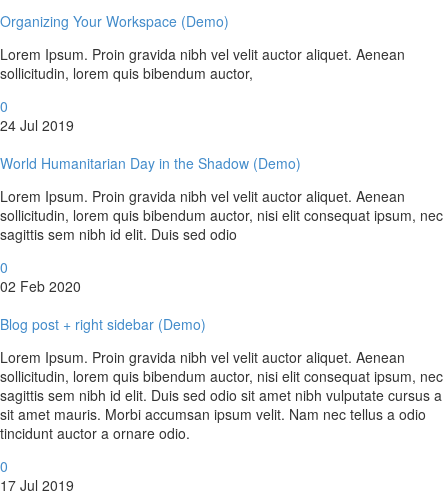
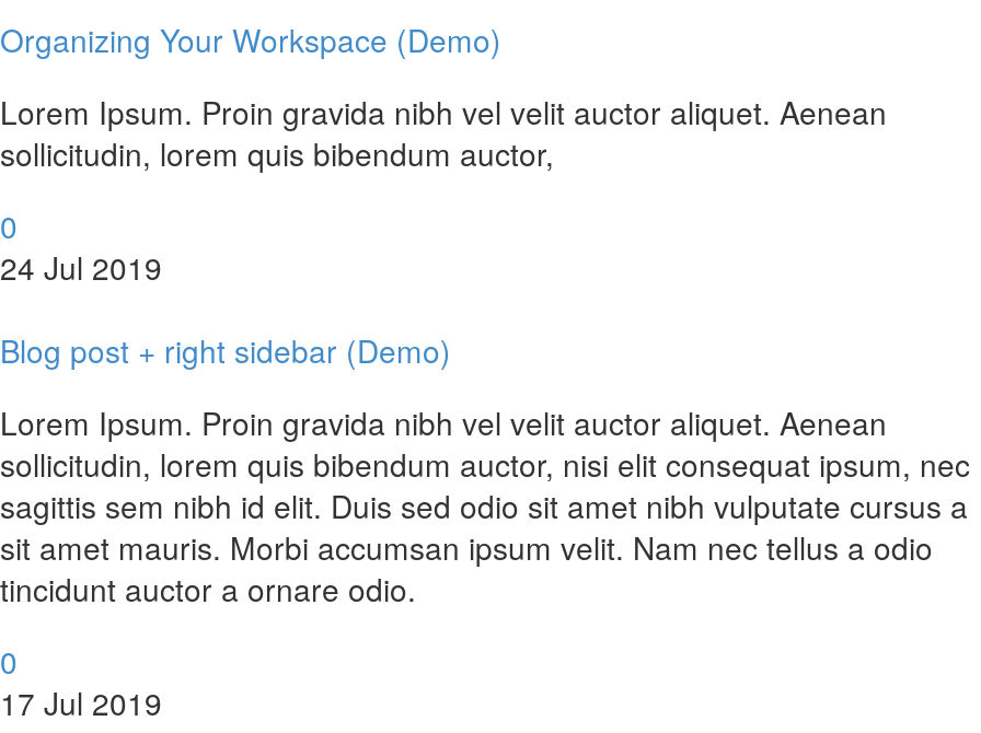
- World Humanitarian Day in the Shadow (Demo)
- Lorem Ipsum. Proin gravida nibh vel velit auctor aliquet. Aenean
- sollicitudin, lorem quis bibendum auctor, nisi elit consequat ipsum, nec
- sagittis sem nibh id elit. Duis sed odio
- 0
- 02 Feb 2020
